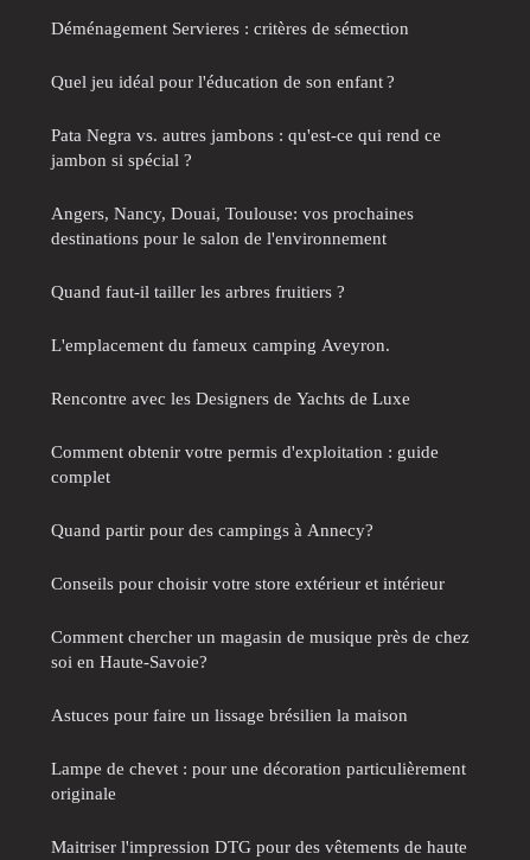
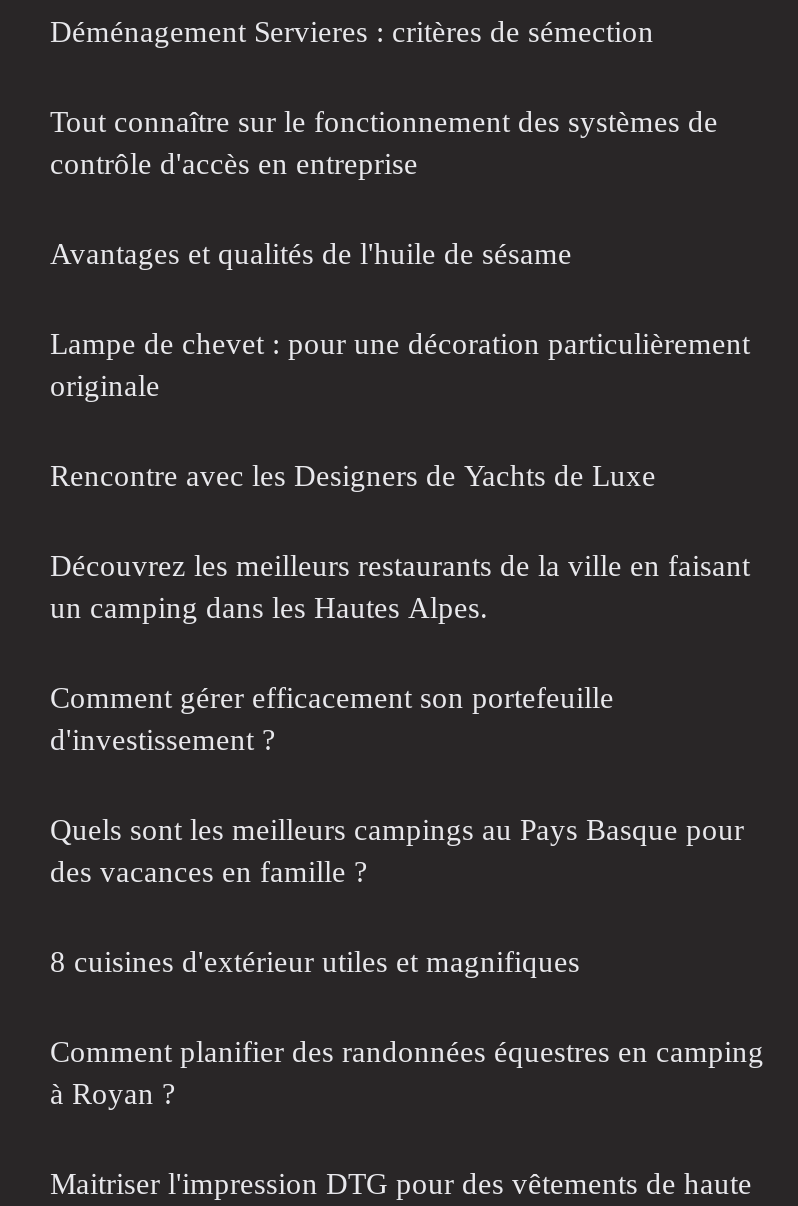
- Quel jeu idéal pour l'éducation de son enfant ?
- Pata Negra vs. autres jambons : qu'est-ce qui rend ce
- jambon si spécial ?
- Angers, Nancy, Douai, Toulouse: vos prochaines
- destinations pour le salon de l'environnement
- Quand faut-il tailler les arbres fruitiers ?
- L'emplacement du fameux camping Aveyron.
- Comment obtenir votre permis d'exploitation : guide
- complet
- Quand partir pour des campings à Annecy?
- Conseils pour choisir votre store extérieur et intérieur
- Comment chercher un magasin de musique près de chez
- soi en Haute-Savoie?
- Astuces pour faire un lissage brésilien la maison
+ Tout connaître sur le fonctionnement des systèmes de
+ contrôle d'accès en entreprise
+ Avantages et qualités de l'huile de sésame

moved down: Rencontre avec les Designers de Yachts de Luxe

moved up: Lampe de chevet : pour une décoration particulièrement | originale

+ Découvrez les meilleurs restaurants de la ville en faisant
+ un camping dans les Hautes Alpes.
+ Comment gérer efficacement son portefeuille
+ d'investissement ?
+ Quels sont les meilleurs campings au Pays Basque pour
+ des vacances en famille ?
+ 8 cuisines d'extérieur utiles et magnifiques
+ Comment planifier des randonnées équestres en camping
+ à Royan ?
